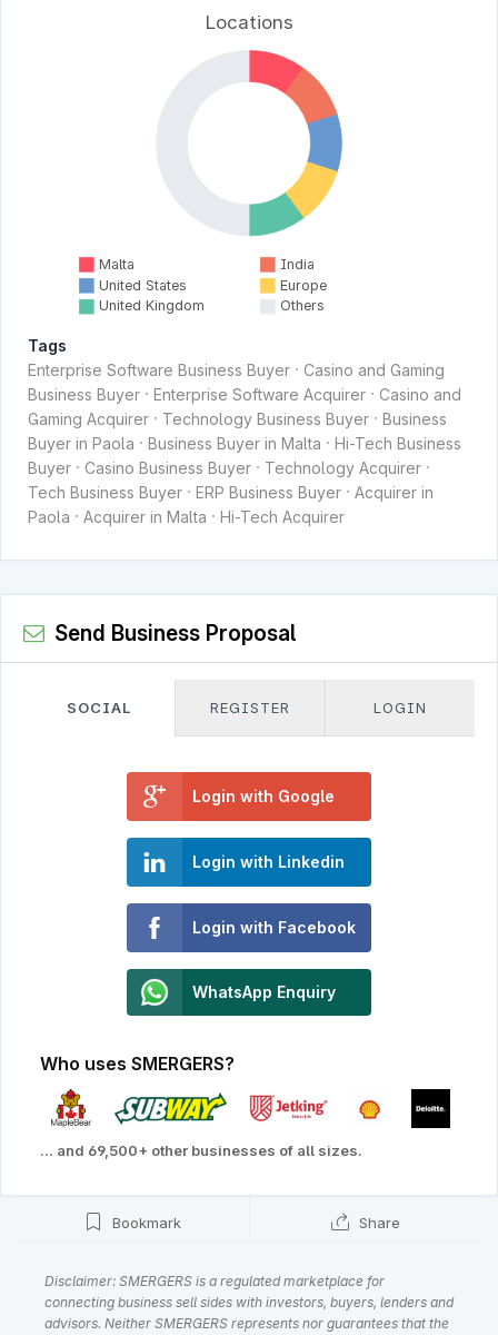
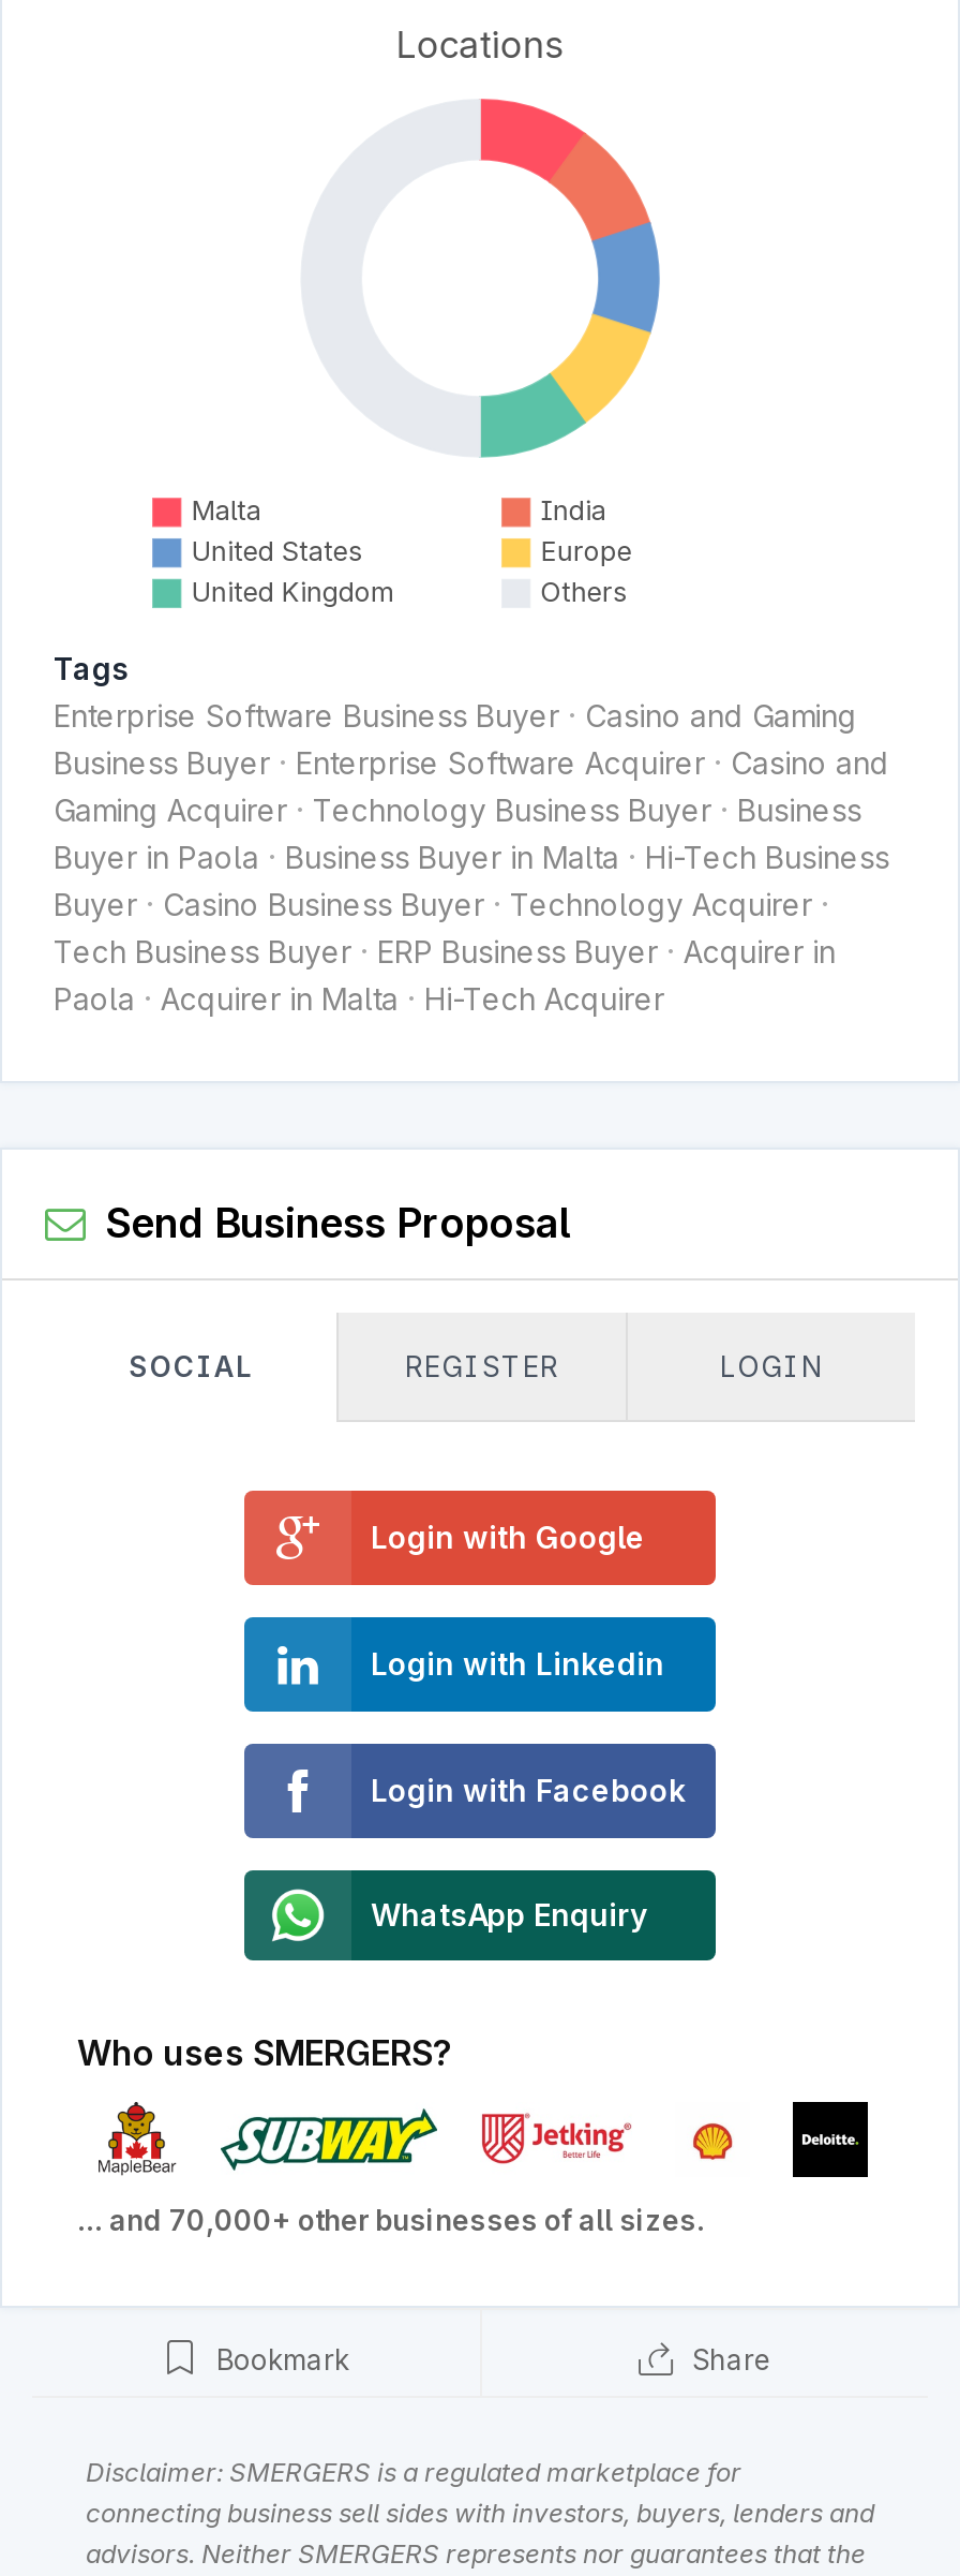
- ... and 69,500+ other businesses of all sizes.
+ ... and 70,000+ other businesses of all sizes.
